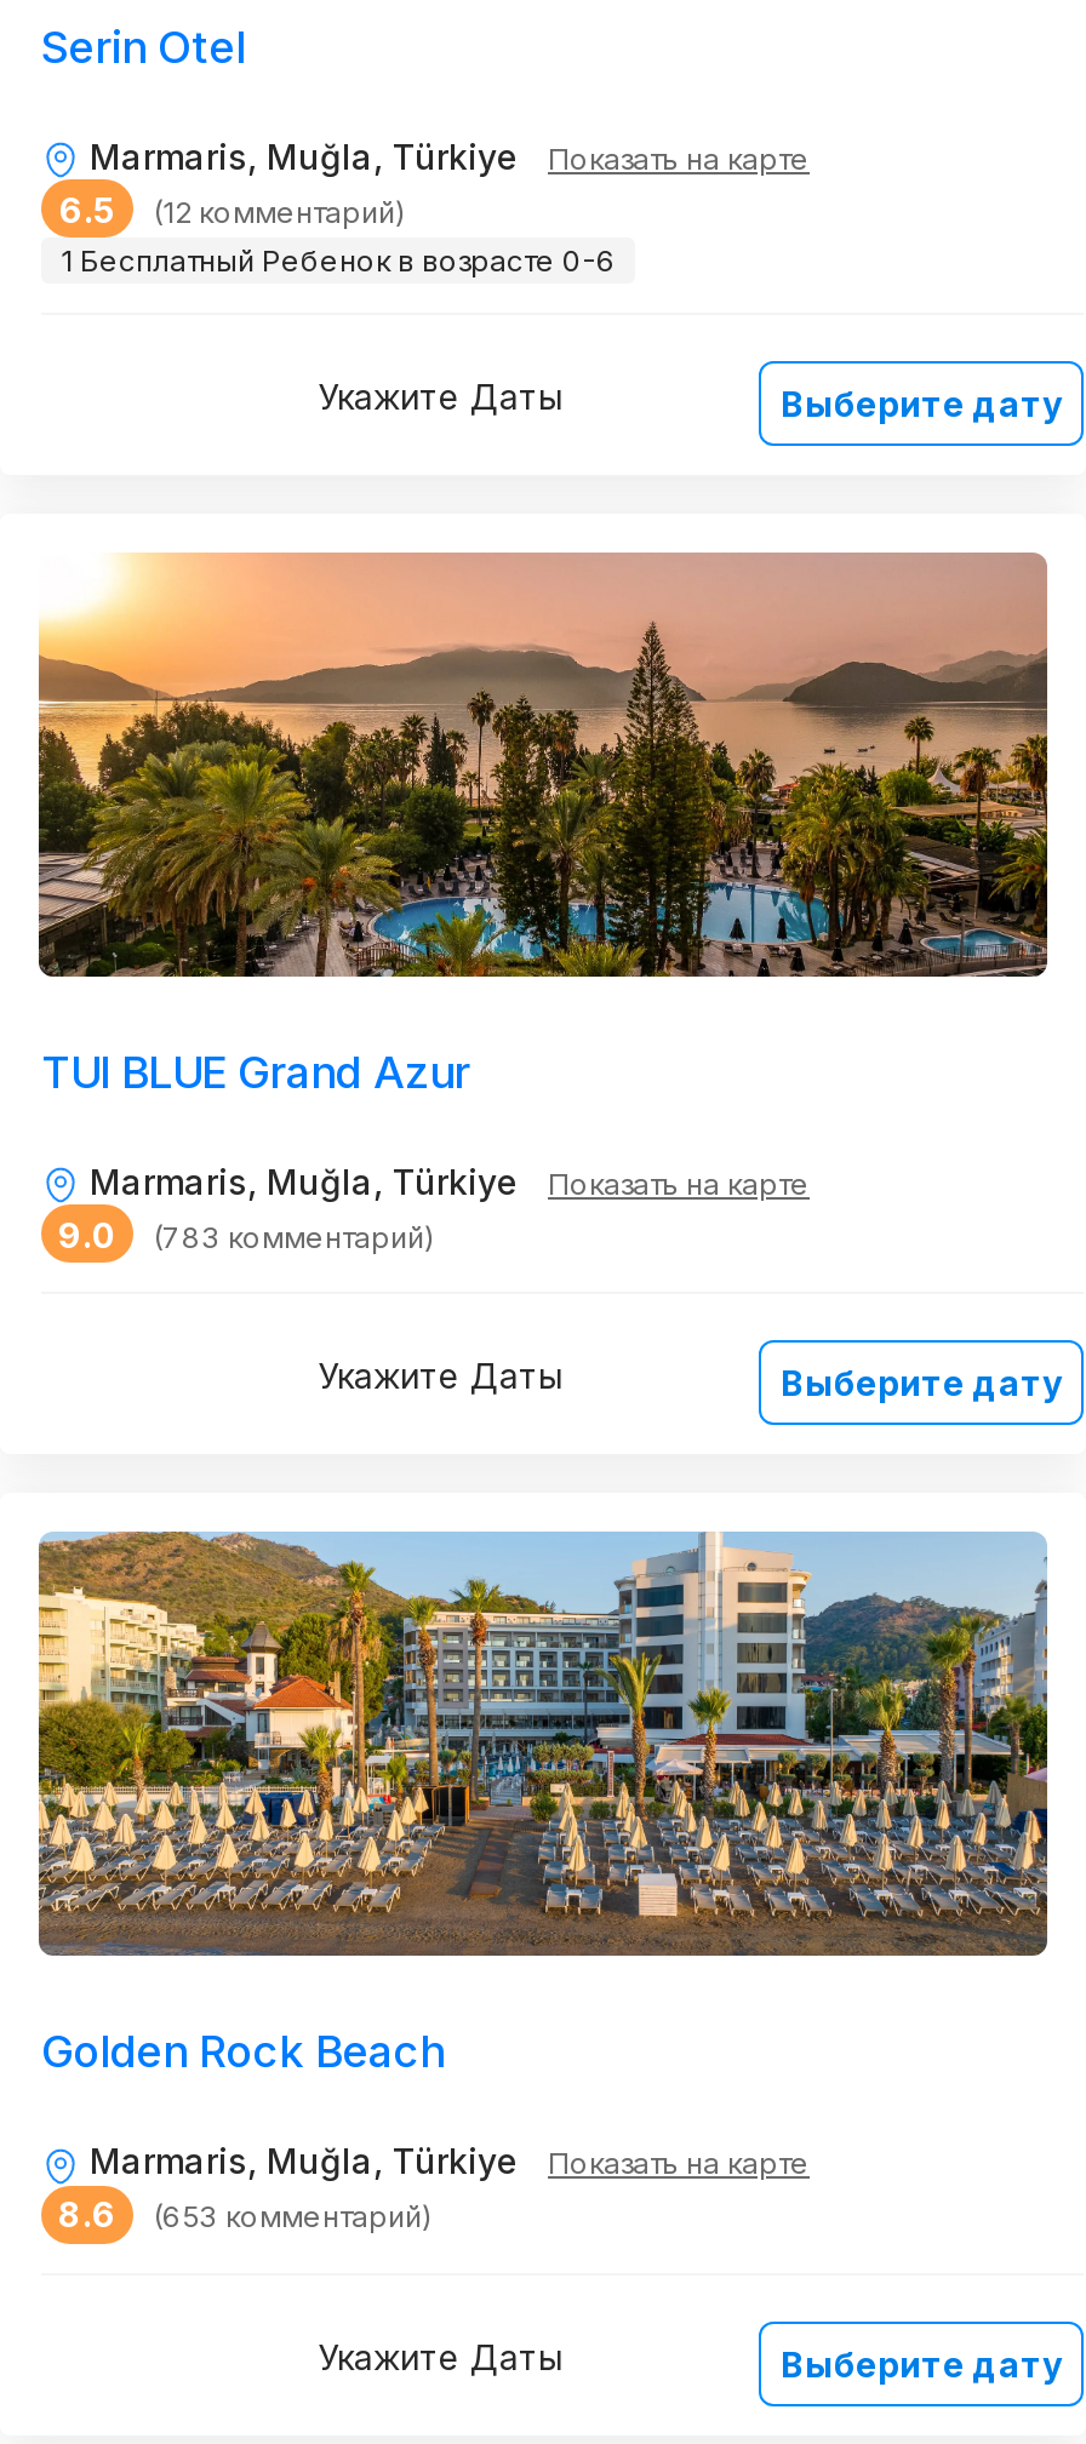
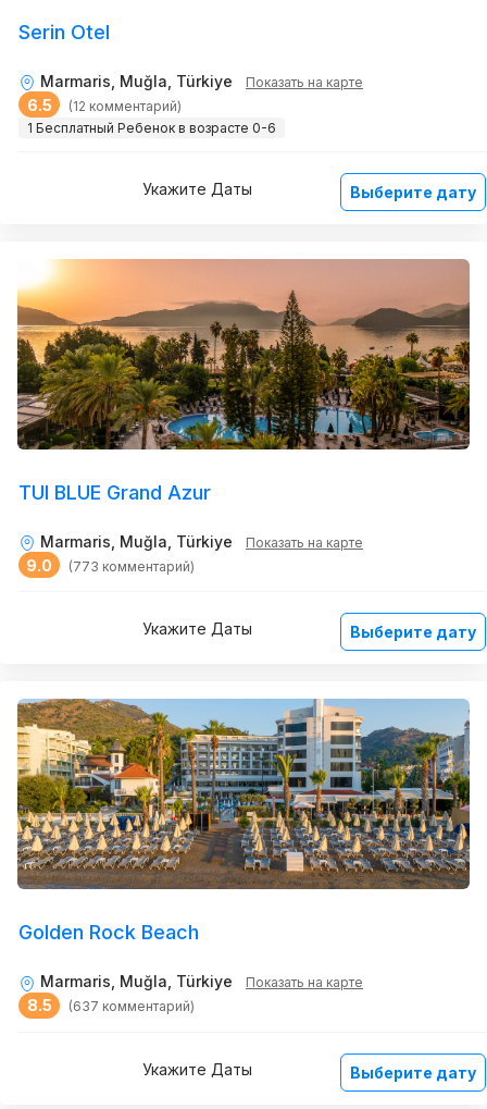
- 9.0 (783 комментарий)
+ 9.0 (773 комментарий)

- 8.6
+ 8.5

- (653 комментарий)
+ (637 комментарий)
